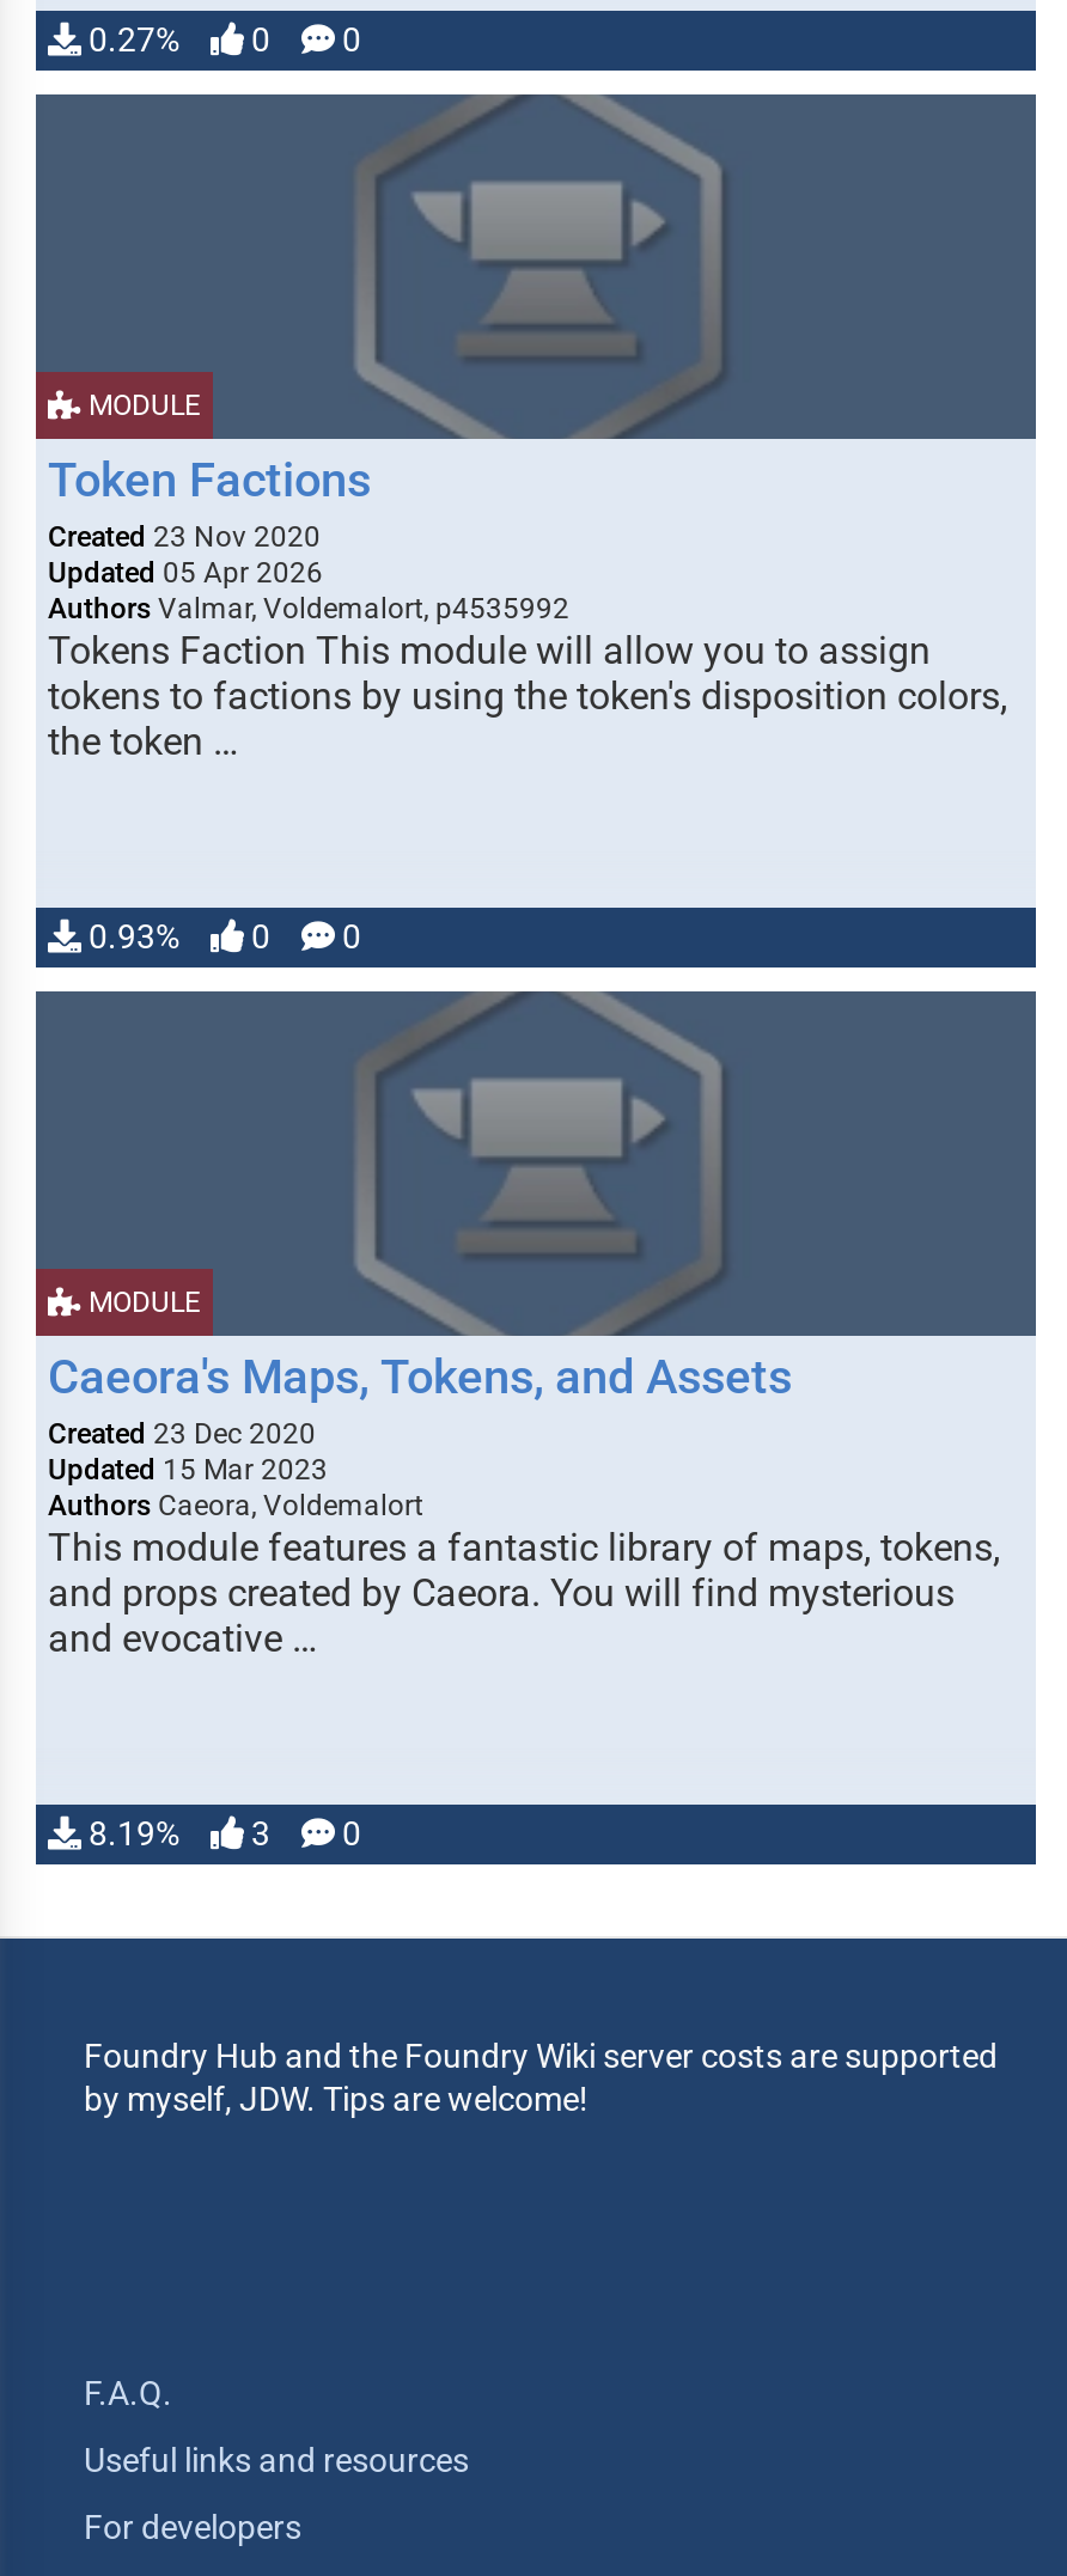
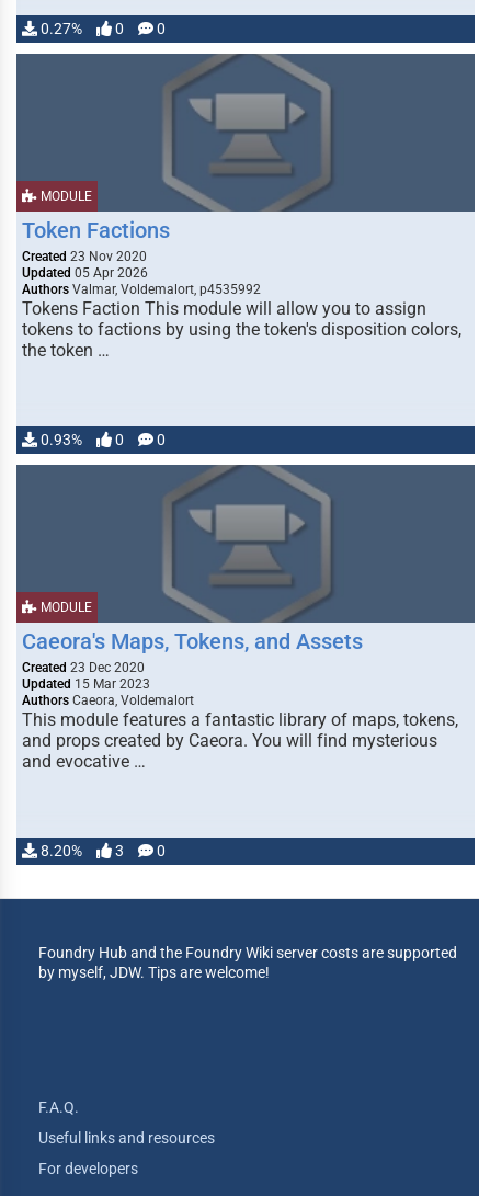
- 8.19% 3 0
+ 8.20% 3 0
